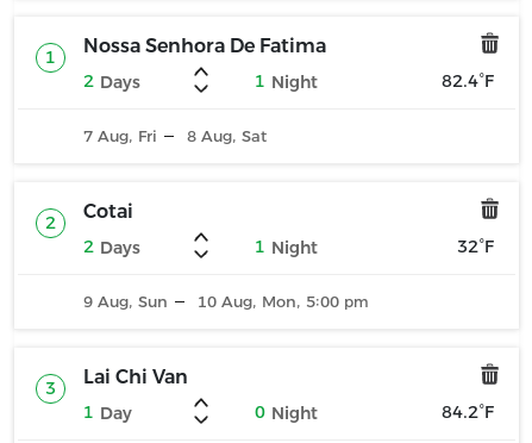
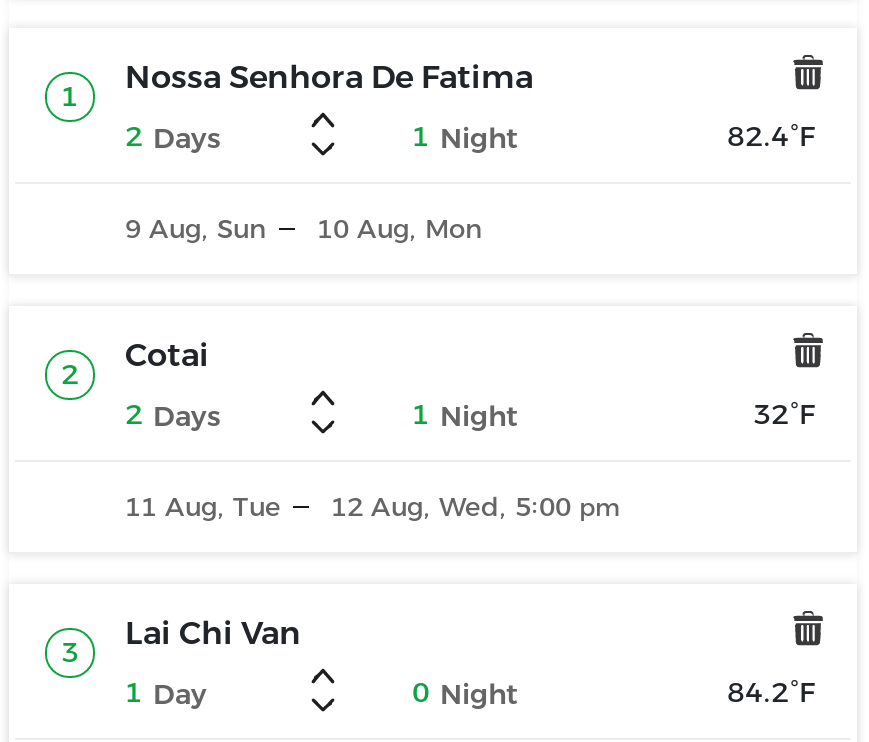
- 7 Aug, Fri
+ 9 Aug, Sun

- 8 Aug, Sat
+ 10 Aug, Mon

- 9 Aug, Sun
+ 11 Aug, Tue

- 10 Aug, Mon, 5:00 pm
+ 12 Aug, Wed, 5:00 pm
